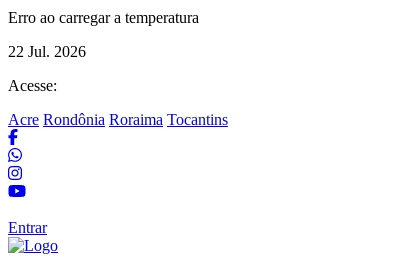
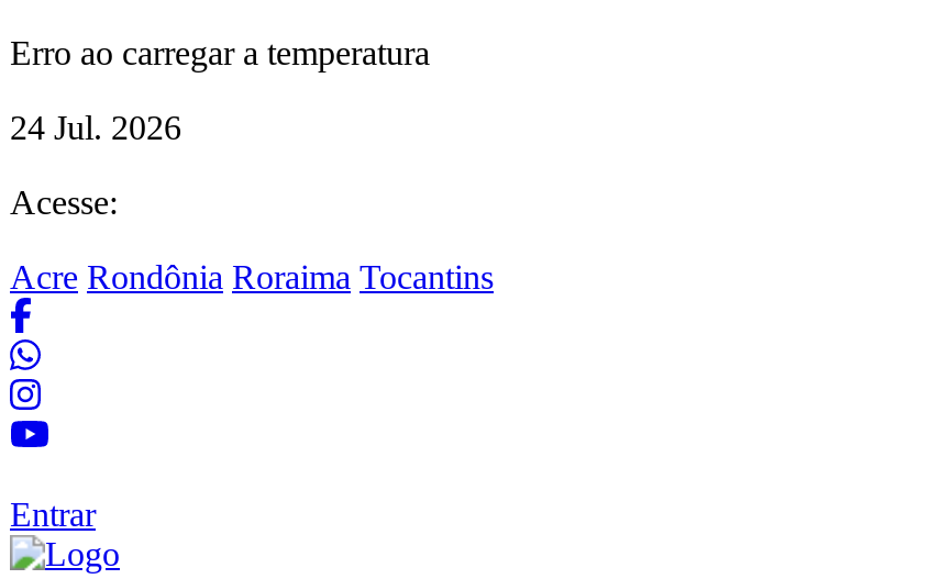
- 22 Jul. 2026
+ 24 Jul. 2026
